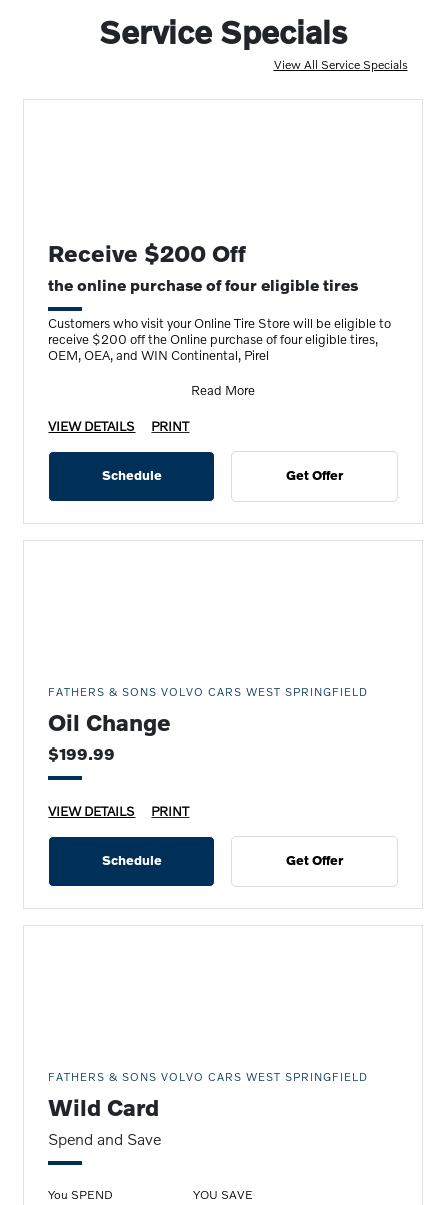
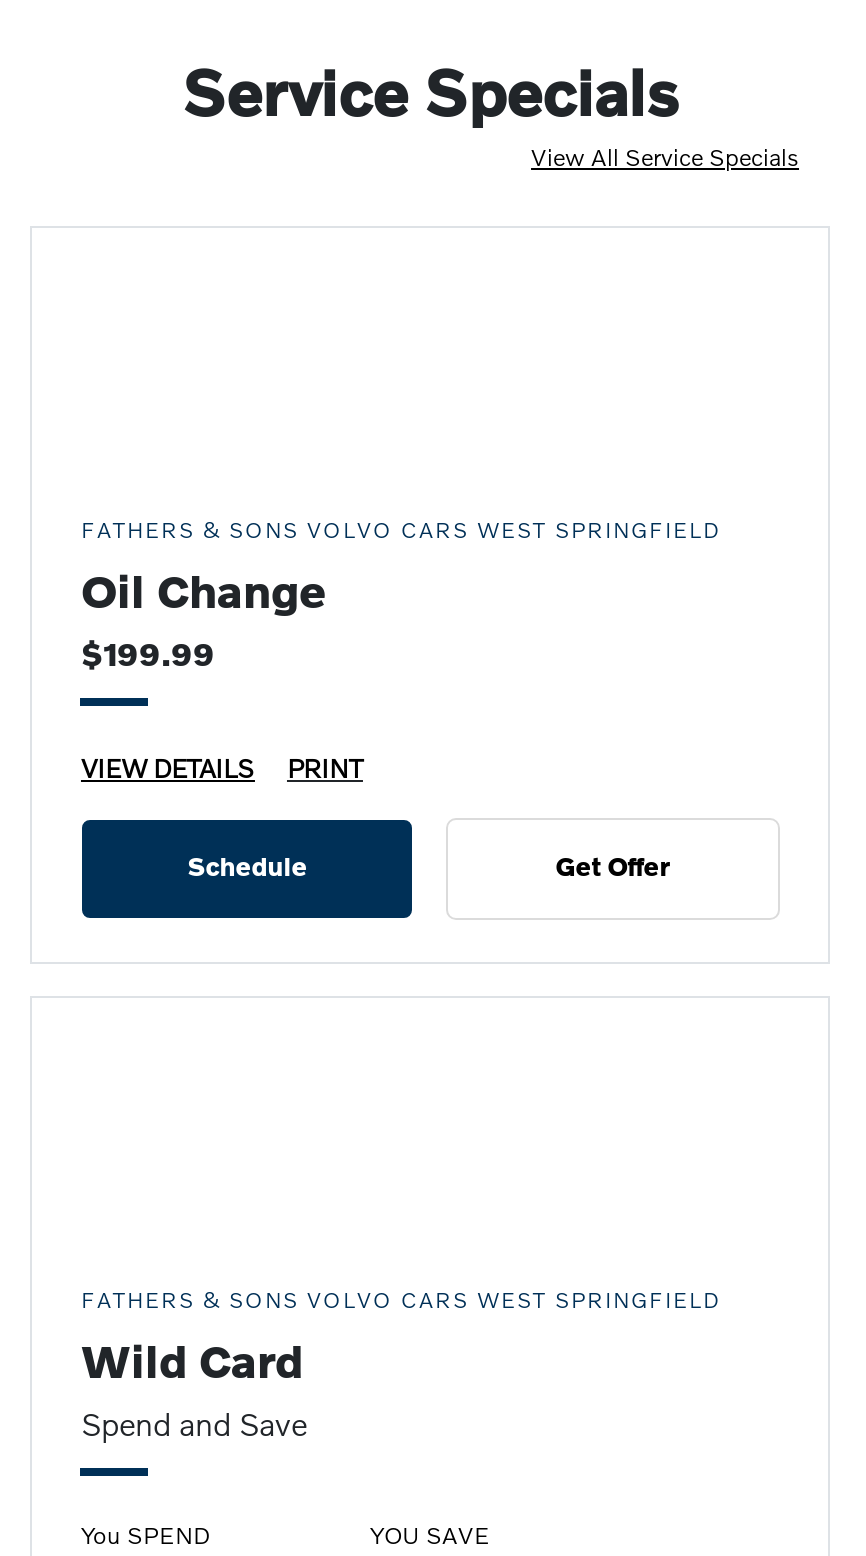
- Receive $200 Off
- the online purchase of four eligible tires
- Customers who visit your Online Tire Store will be eligible to
- receive $200 off the Online purchase of four eligible tires,
- OEM, OEA, and WIN Continental, Pirel
- Read More
- VIEW DETAILS
- PRINT
- Schedule
- Get Offer
